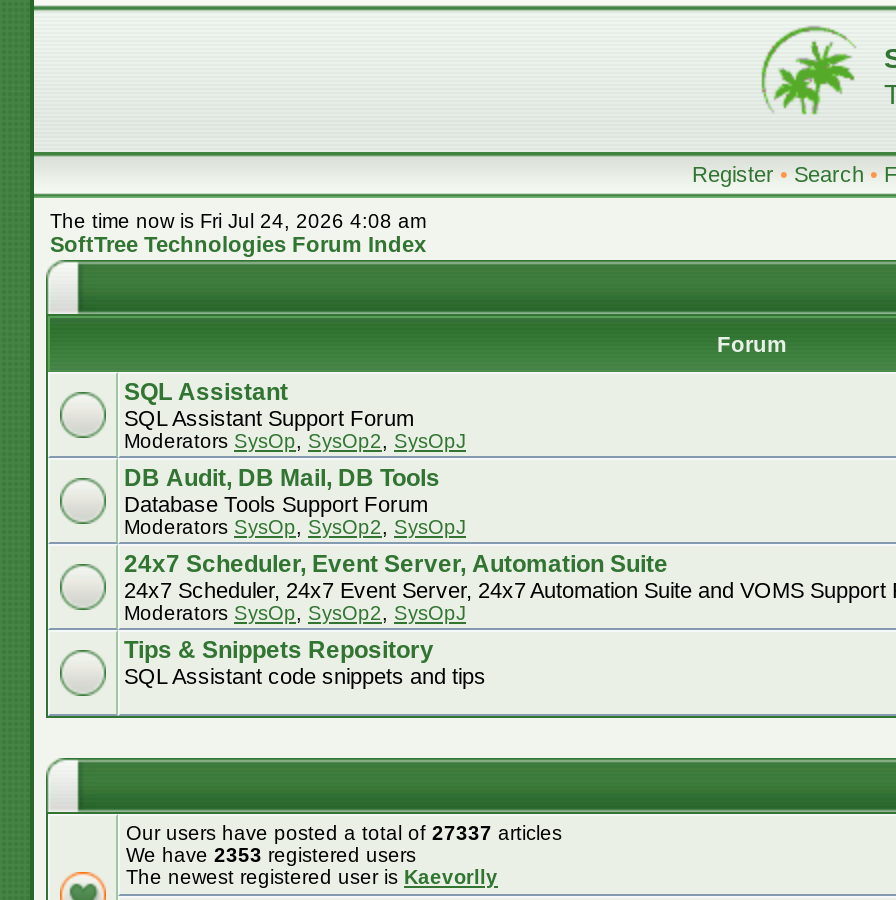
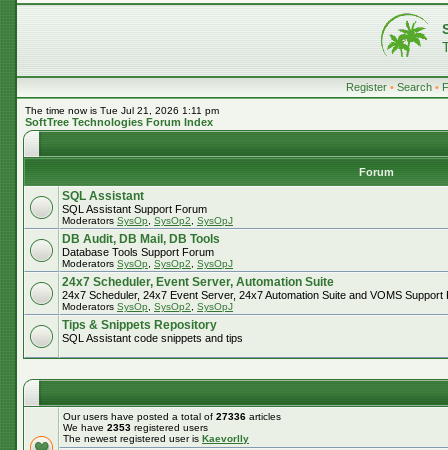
- The time now is Fri Jul 24, 2026 4:08 am
+ The time now is Tue Jul 21, 2026 1:11 pm

- Our users have posted a total of 27337 articles
+ Our users have posted a total of 27336 articles
